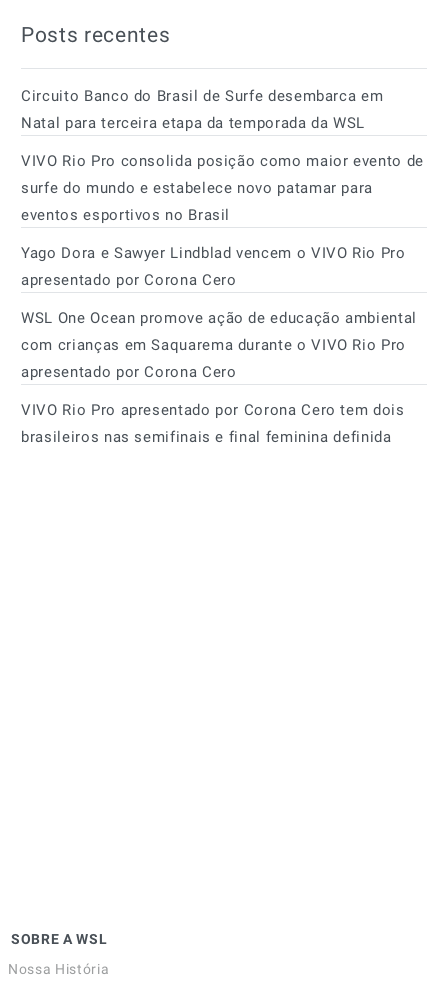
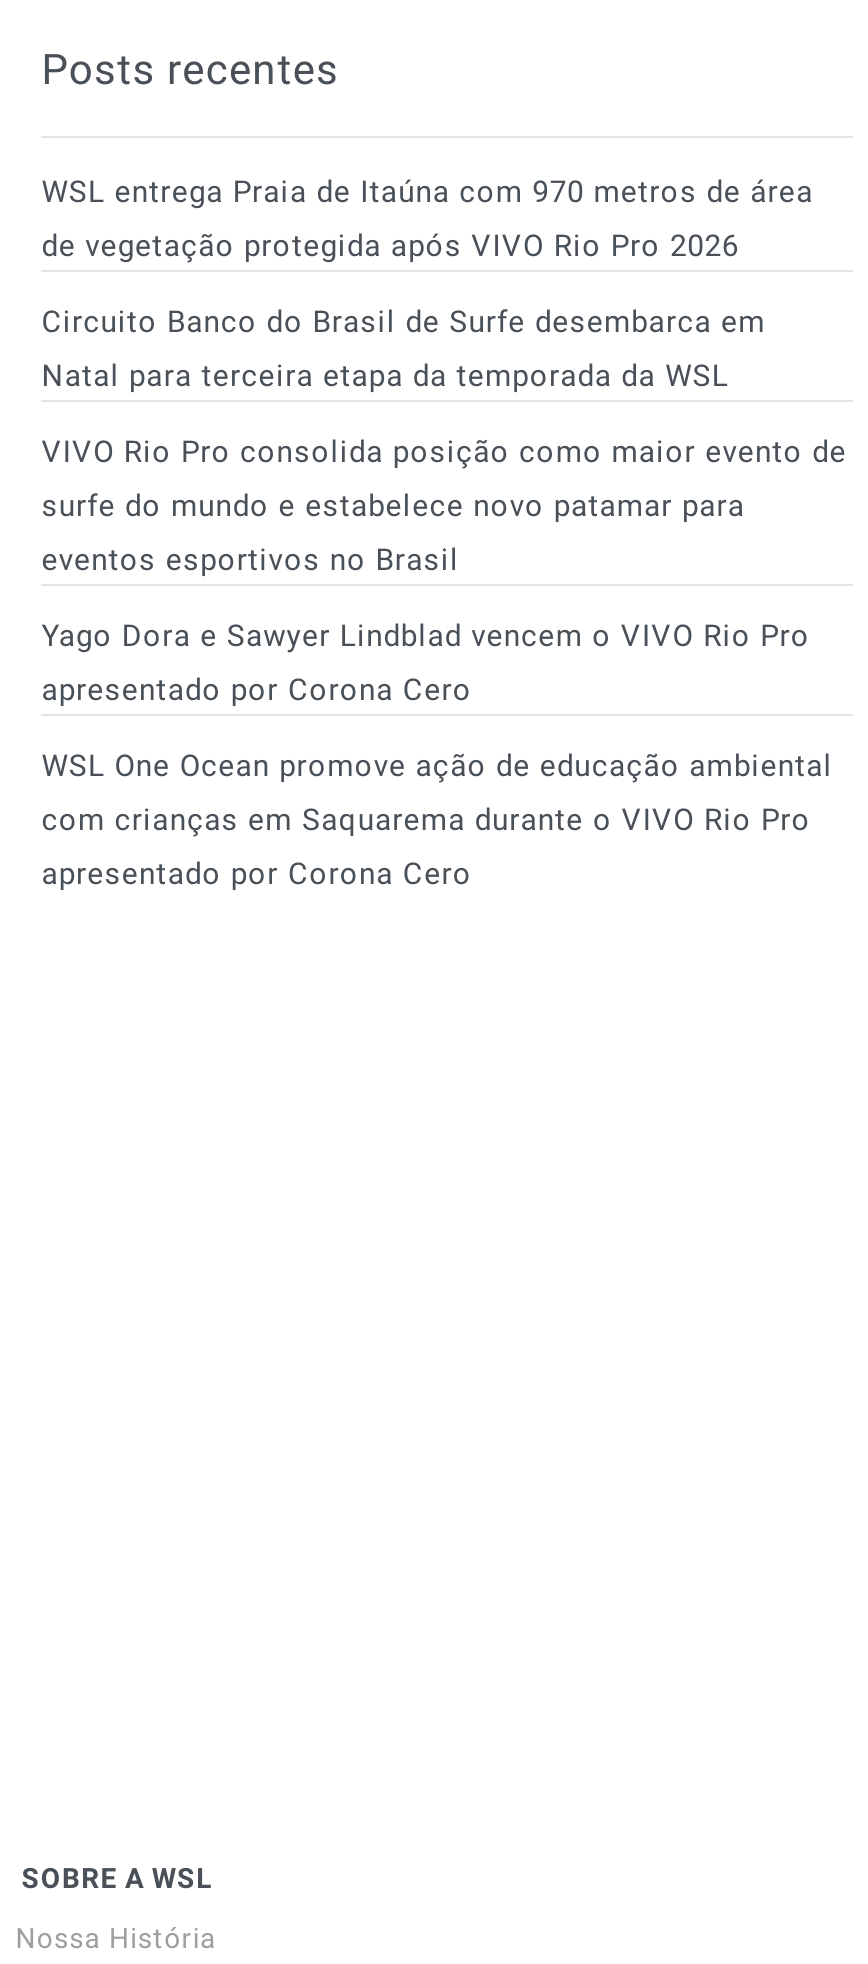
+ WSL entrega Praia de Itaúna com 970 metros de área
+ de vegetação protegida após VIVO Rio Pro 2026

moved down: Circuito Banco do Brasil de Surfe desembarca em | Natal para terceira etapa da temporada da WSL | VIVO Rio Pro consolida posição como maior evento de | ... | com crianças em Saquarema durante o VIVO Rio Pro | apresentado por Corona Cero

- VIVO Rio Pro apresentado por Corona Cero tem dois
- brasileiros nas semifinais e final feminina definida
